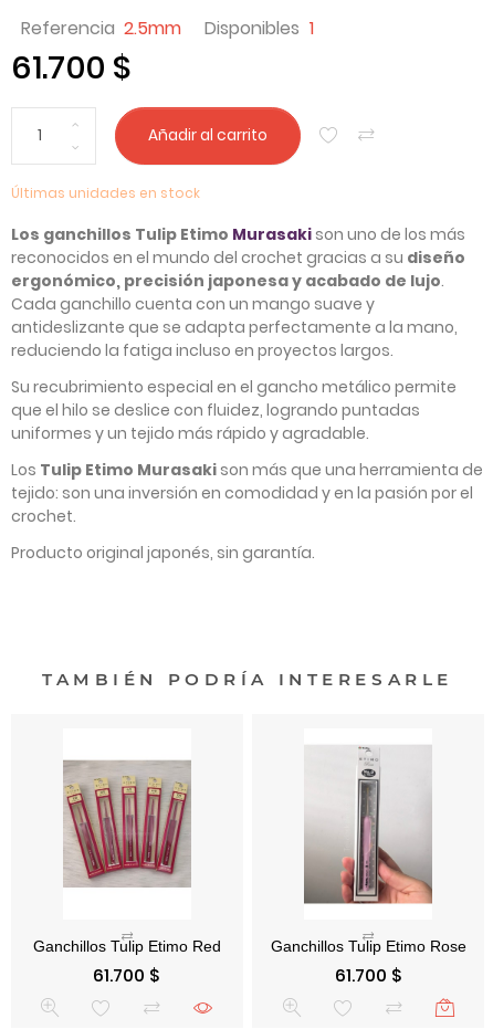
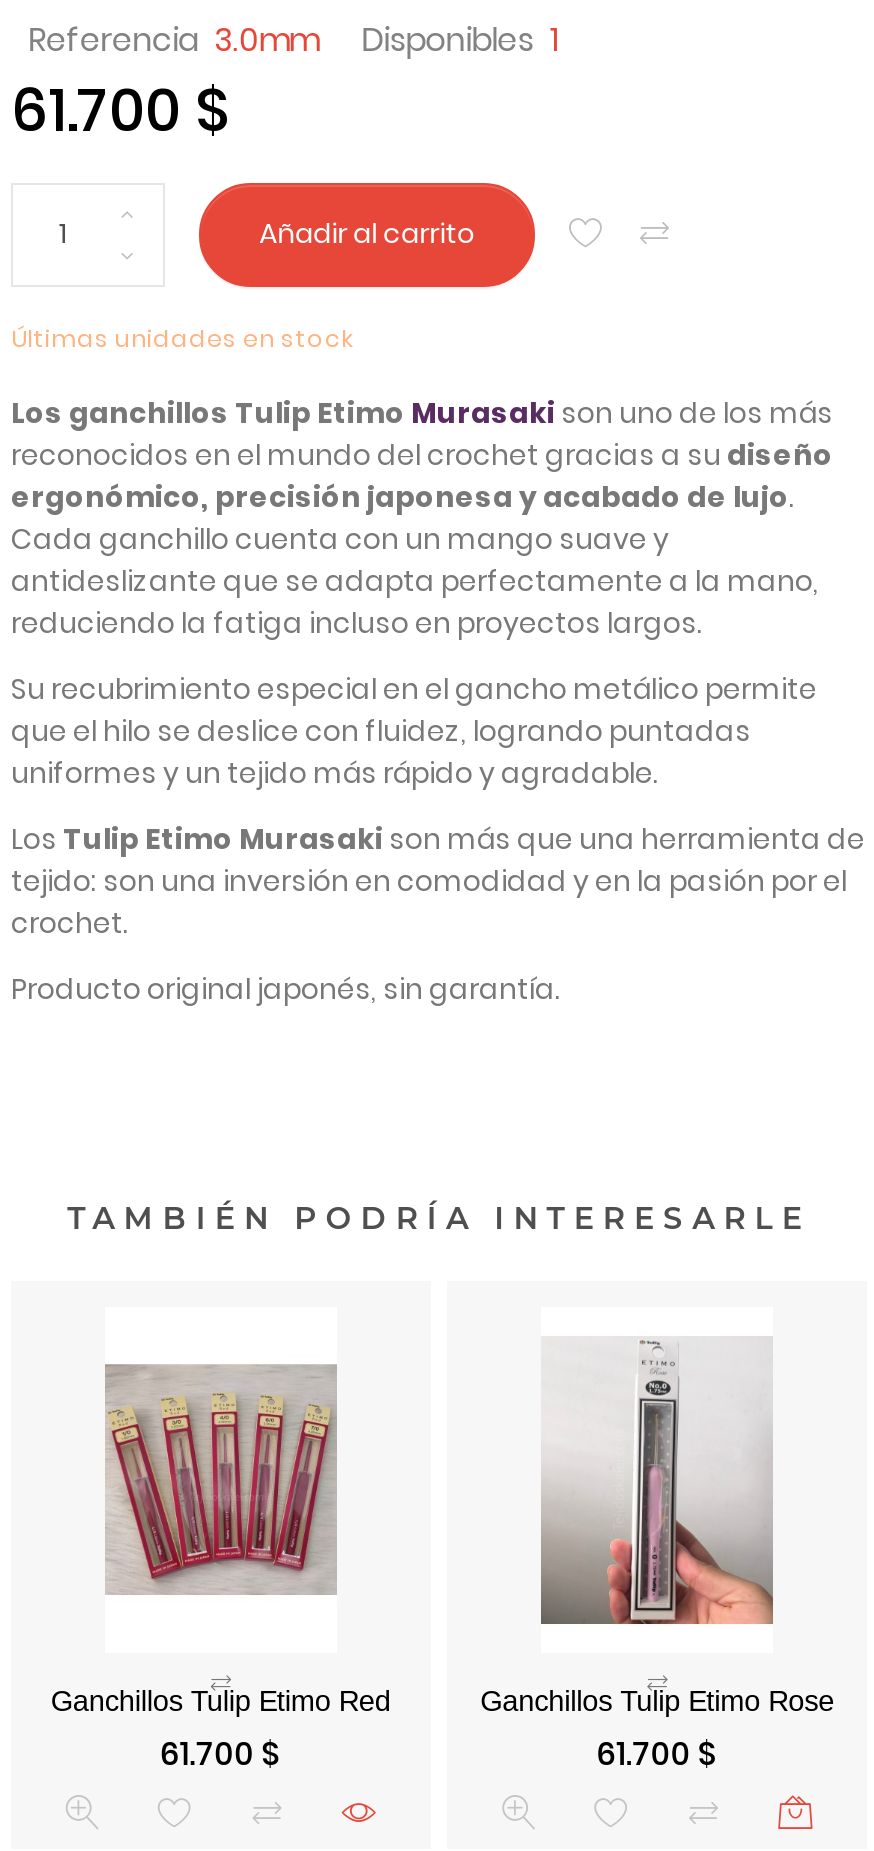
- Referencia 2.5mm
+ Referencia 3.0mm
